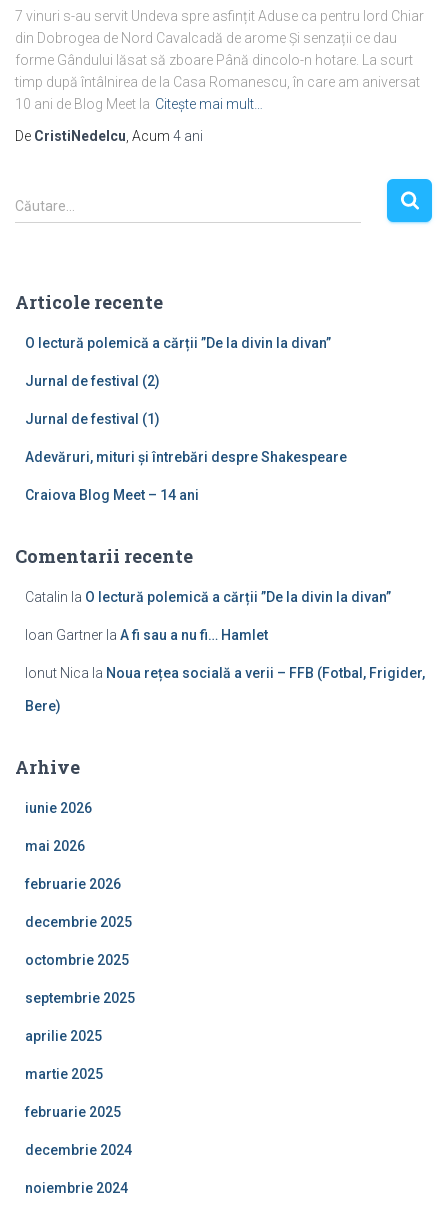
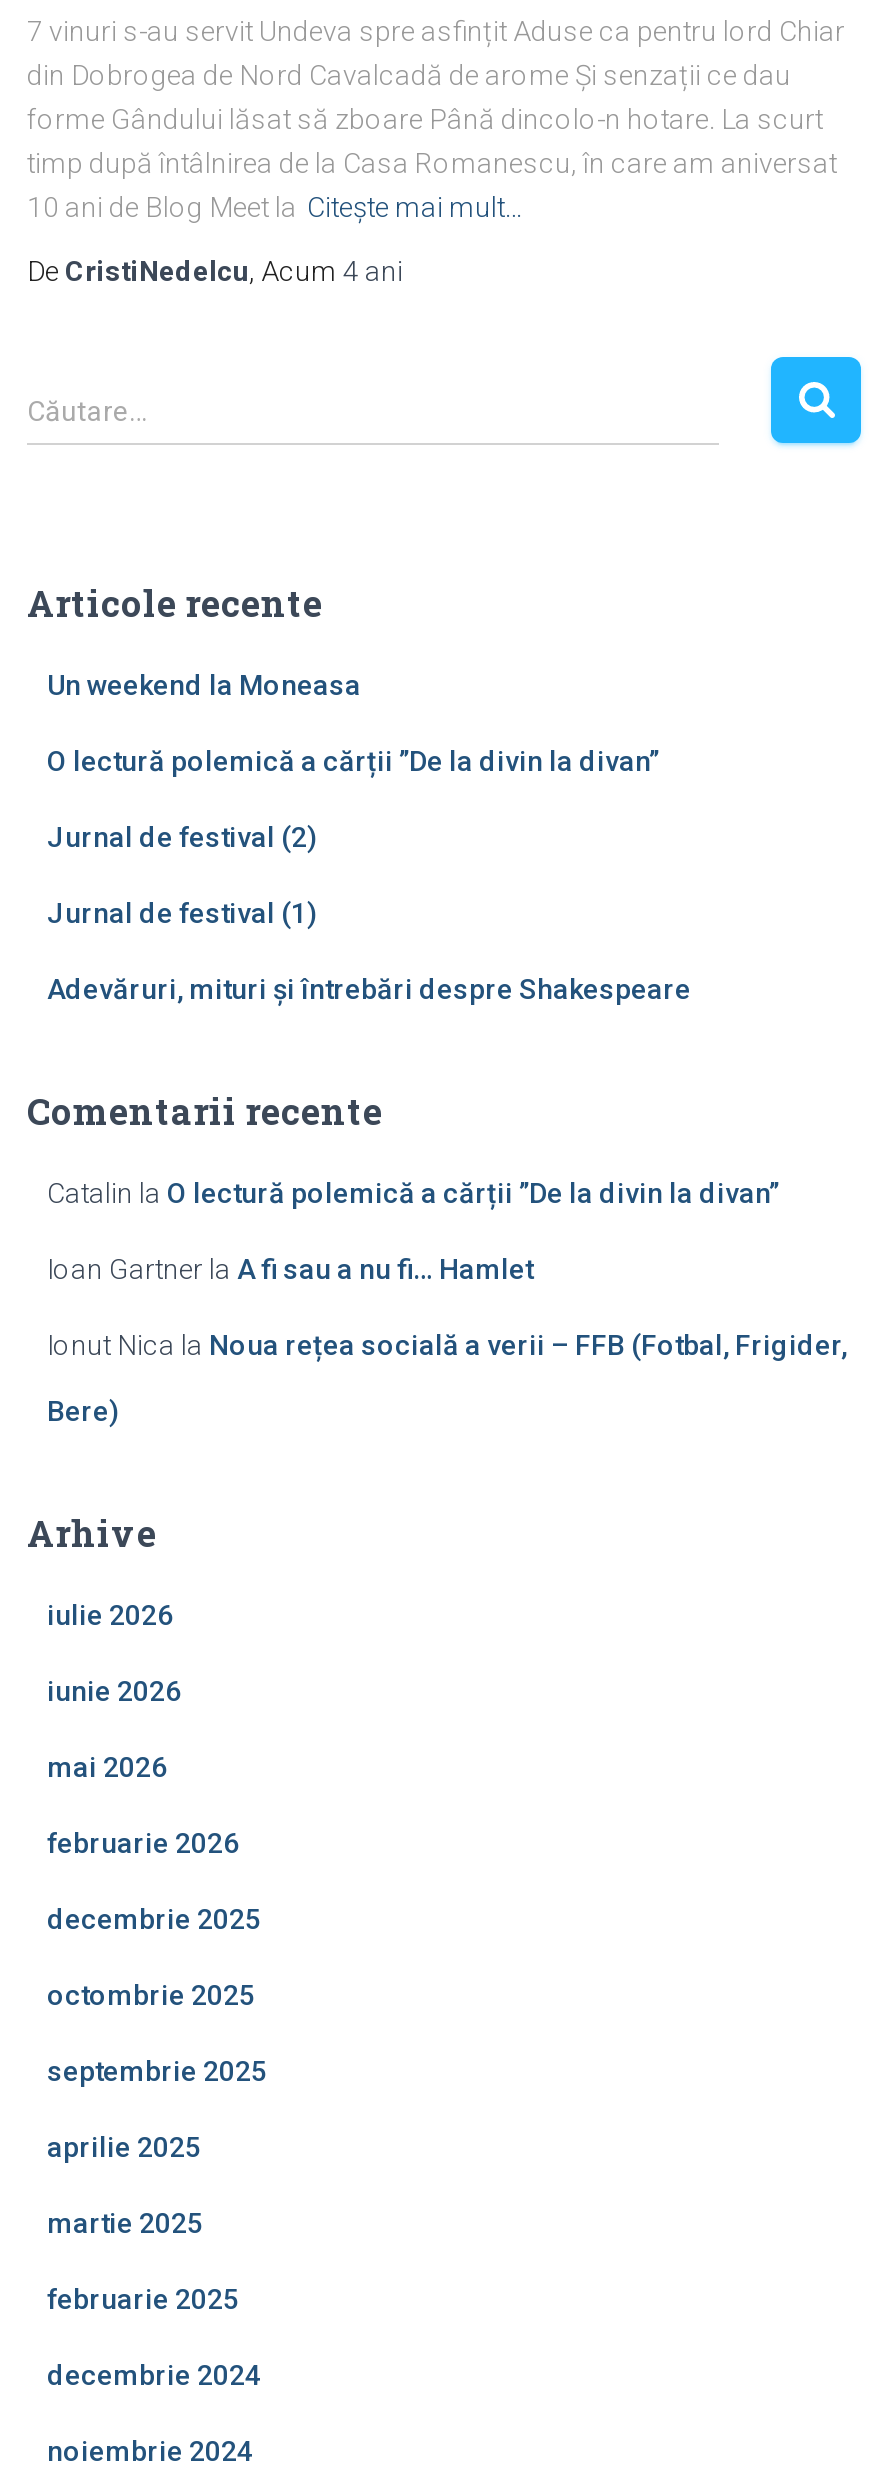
+ Un weekend la Moneasa

- Craiova Blog Meet – 14 ani

+ iulie 2026
